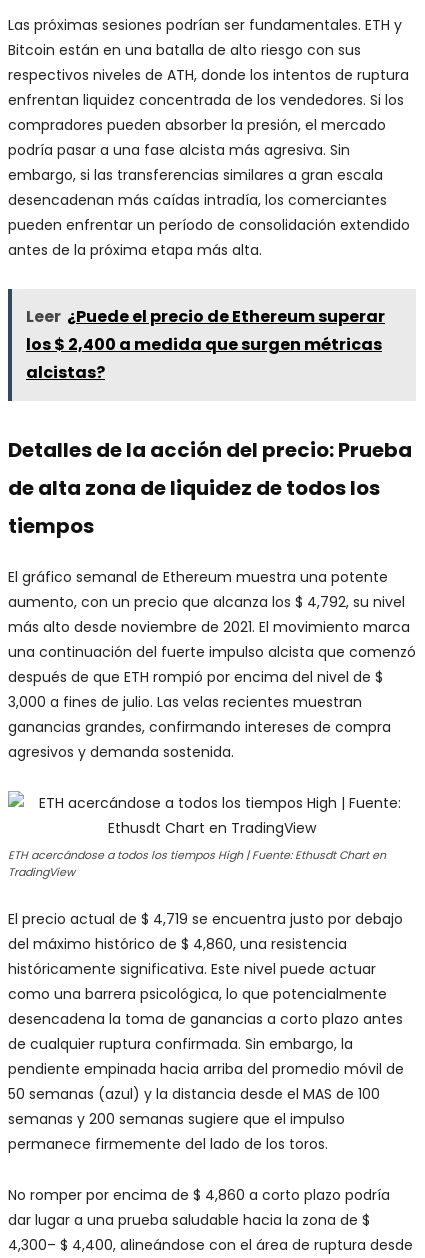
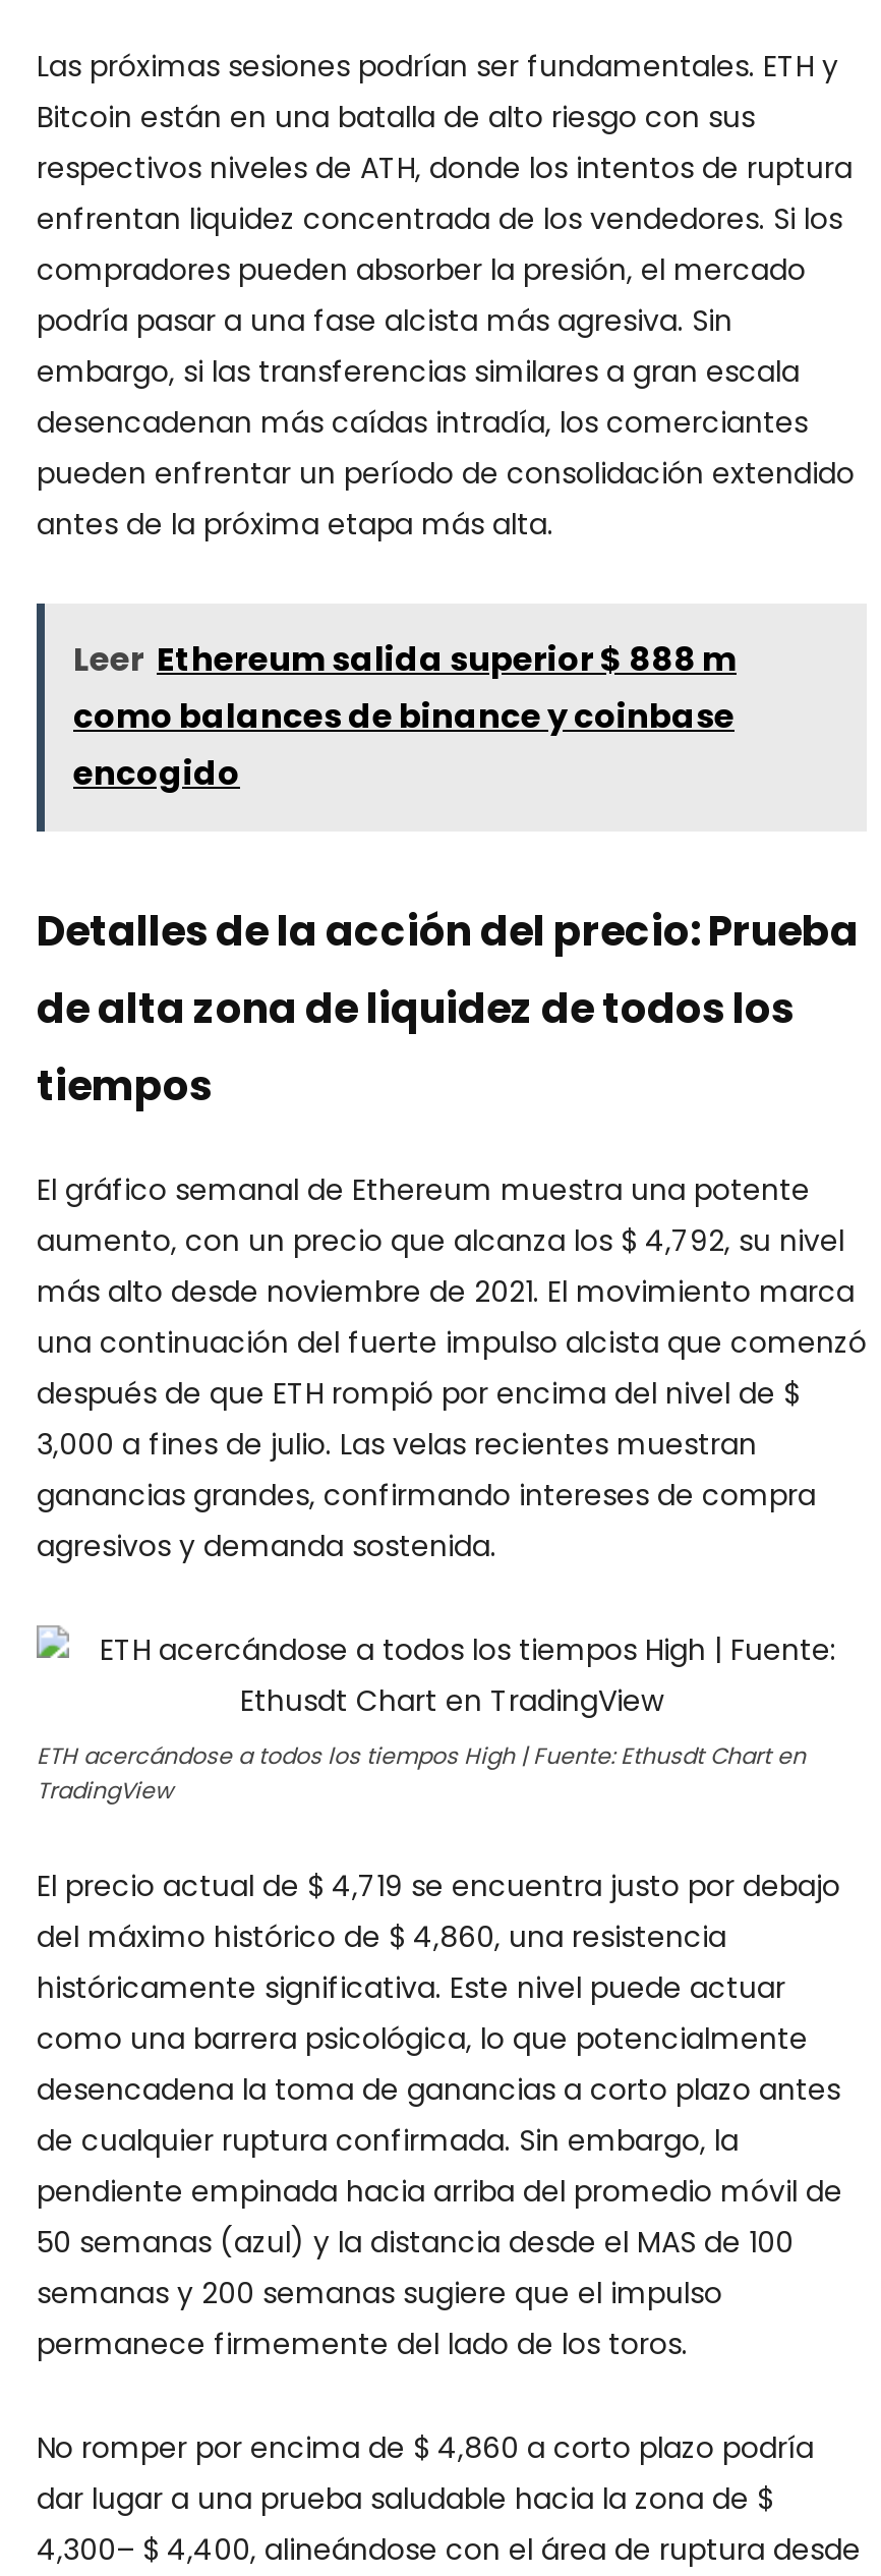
- Leer ¿Puede el precio de Ethereum superar
- los $ 2,400 a medida que surgen métricas
- alcistas?
+ Leer Ethereum salida superior $ 888 m
+ como balances de binance y coinbase
+ encogido
